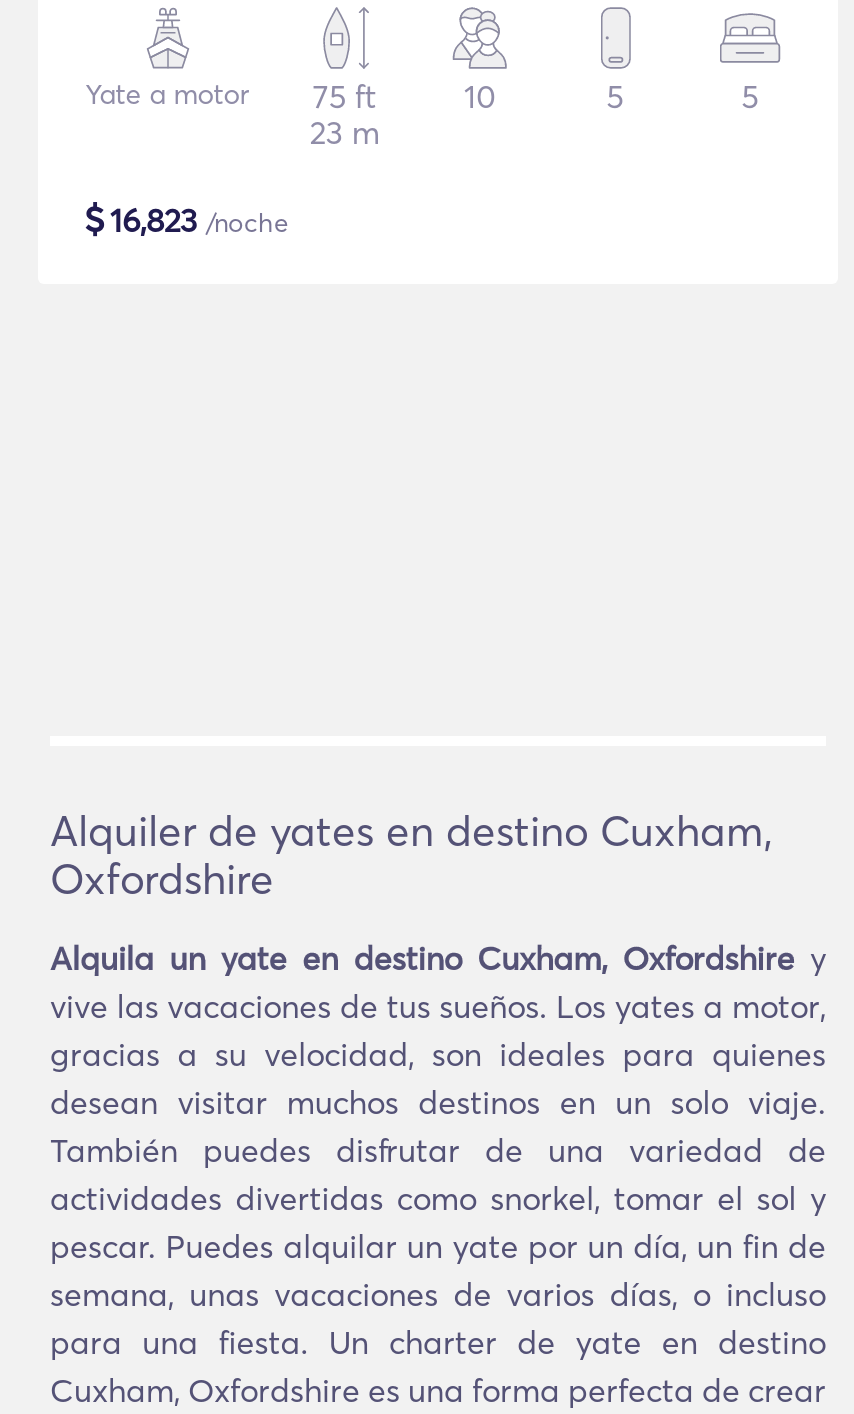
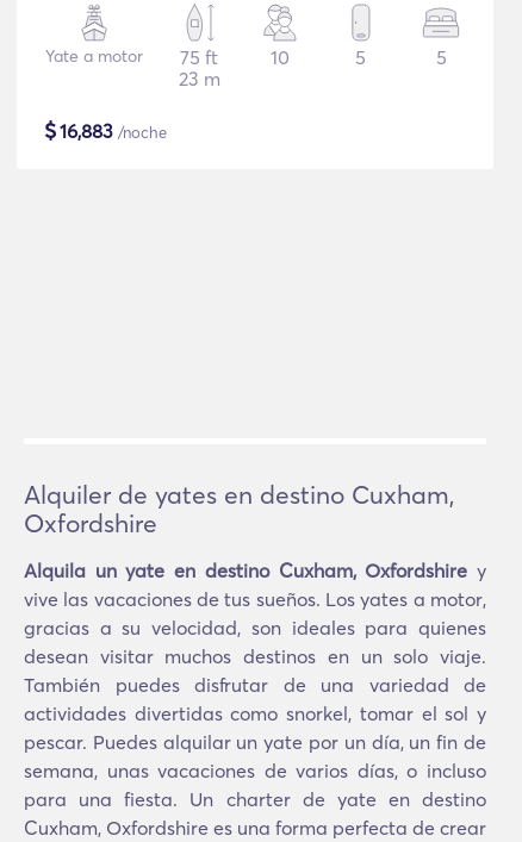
- $16,823 /noche
+ $16,883 /noche
